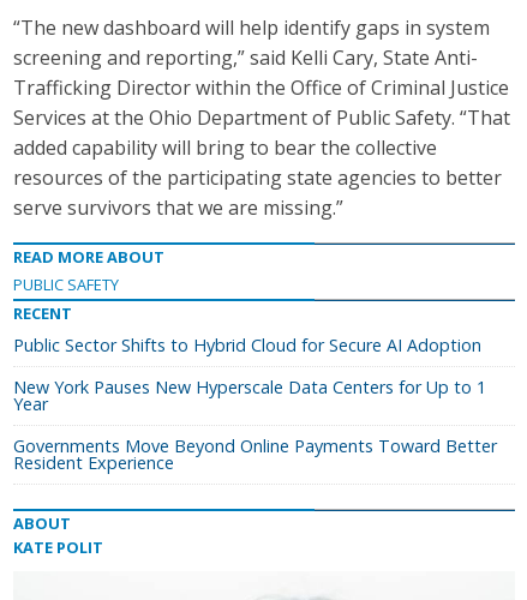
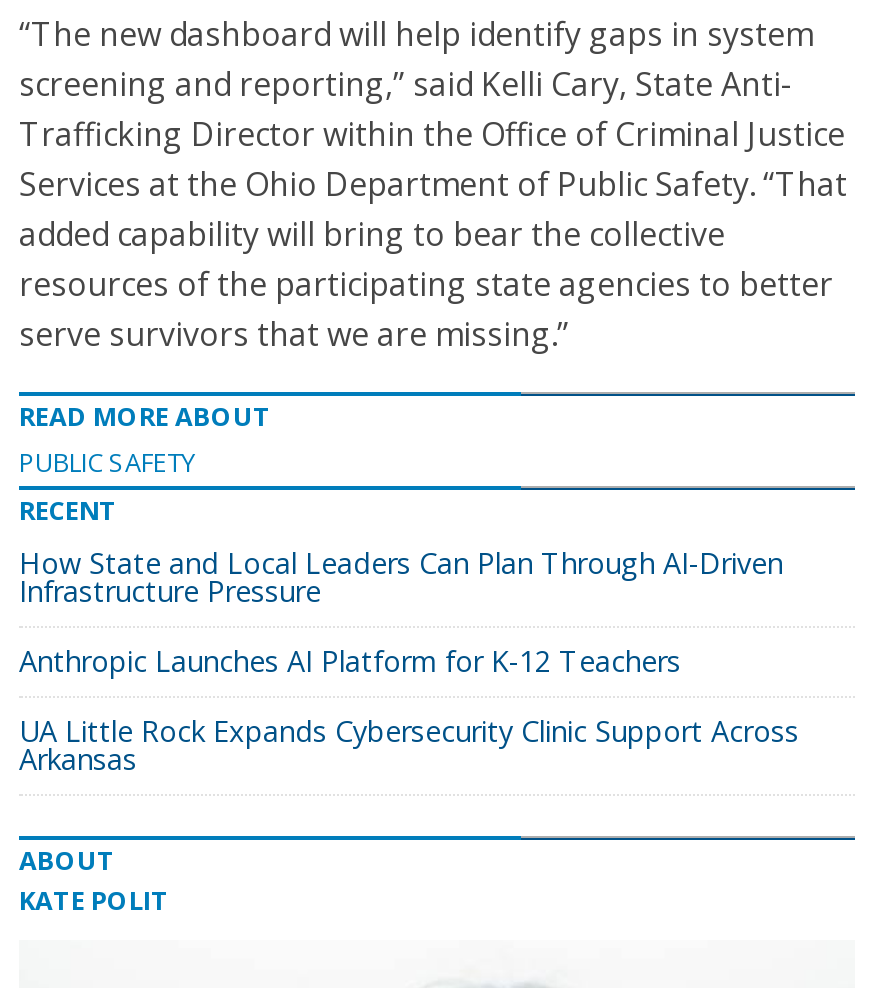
- Public Sector Shifts to Hybrid Cloud for Secure AI Adoption
+ How State and Local Leaders Can Plan Through AI-Driven
+ Infrastructure Pressure

- New York Pauses New Hyperscale Data Centers for Up to 1
- Year
+ Anthropic Launches AI Platform for K-12 Teachers

- Governments Move Beyond Online Payments Toward Better
- Resident Experience
+ UA Little Rock Expands Cybersecurity Clinic Support Across
+ Arkansas
